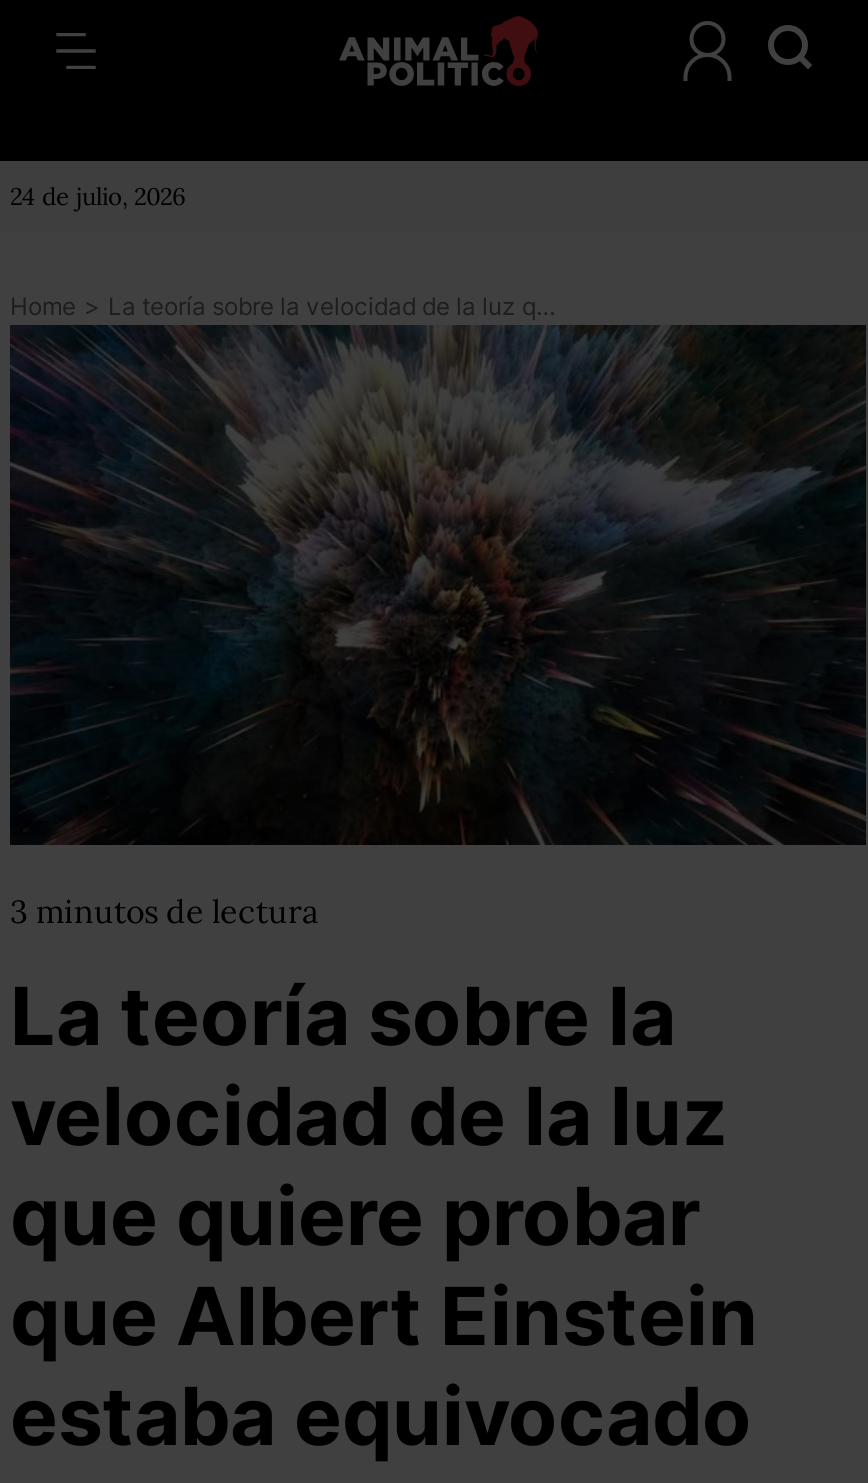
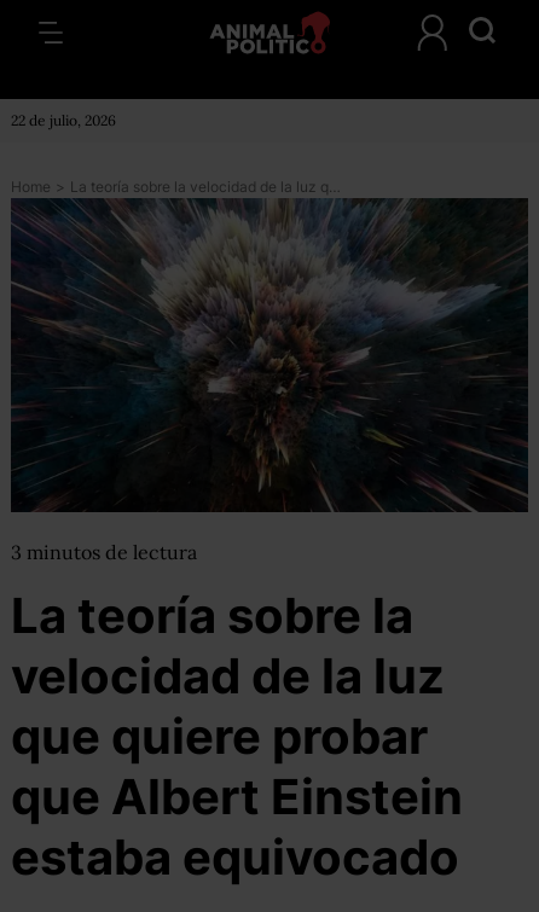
- 24 de julio, 2026
+ 22 de julio, 2026
